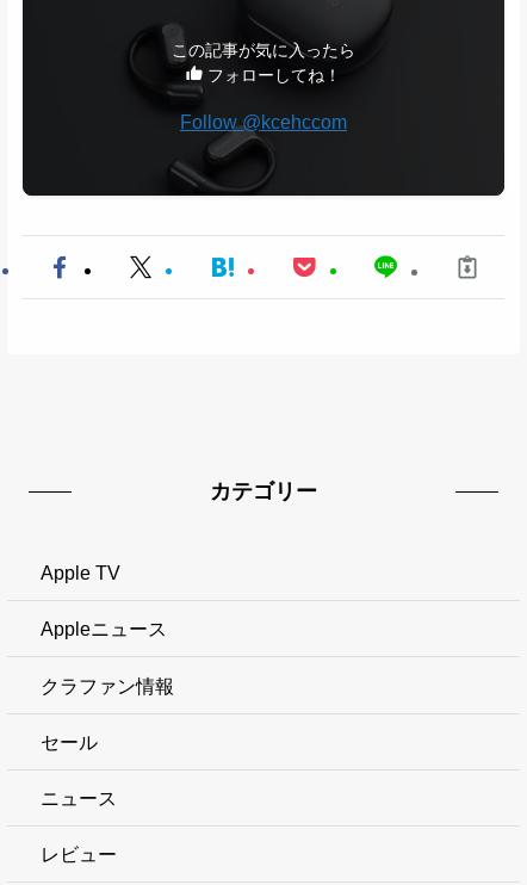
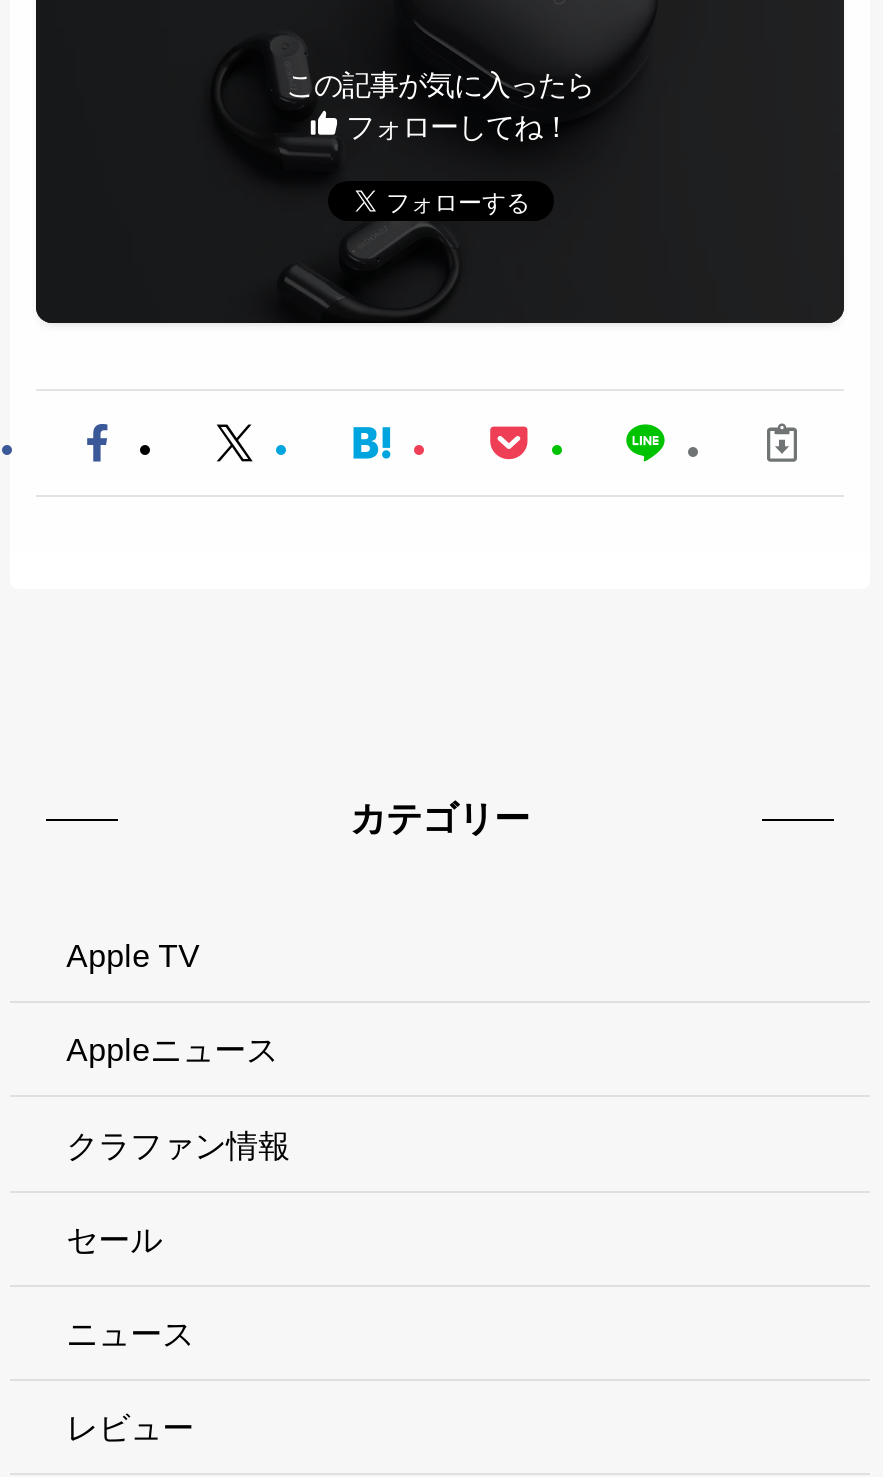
- Follow @kcehccom
